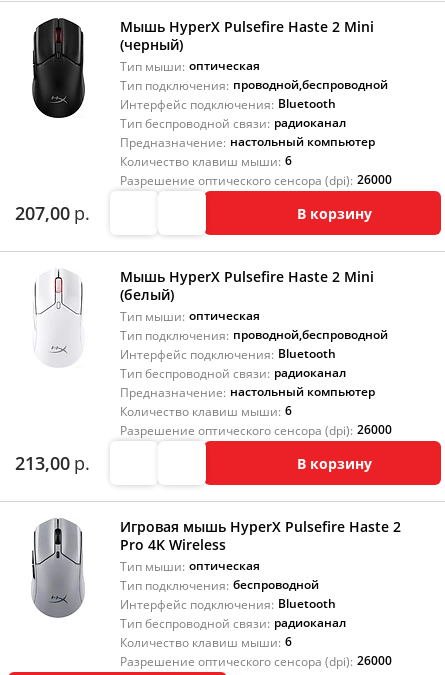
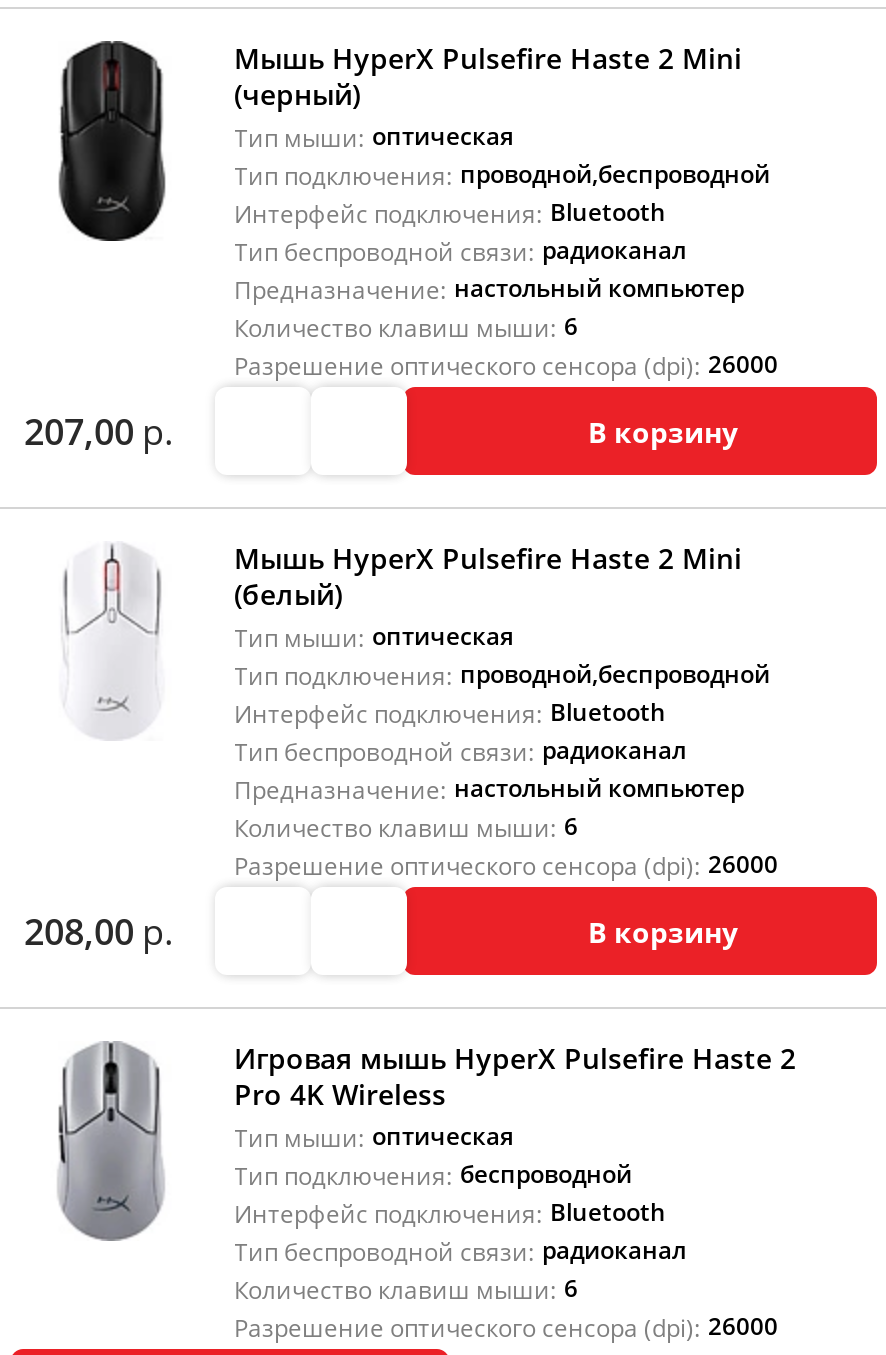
- 213,00 р.
+ 208,00 р.
